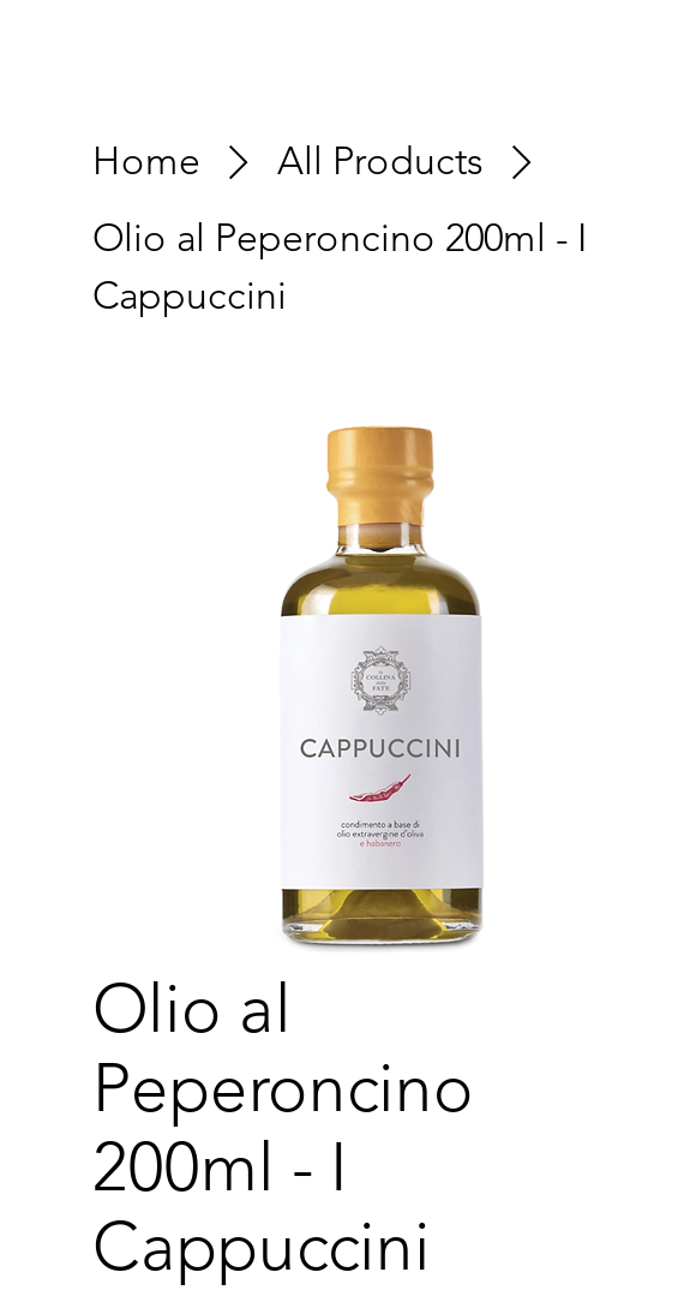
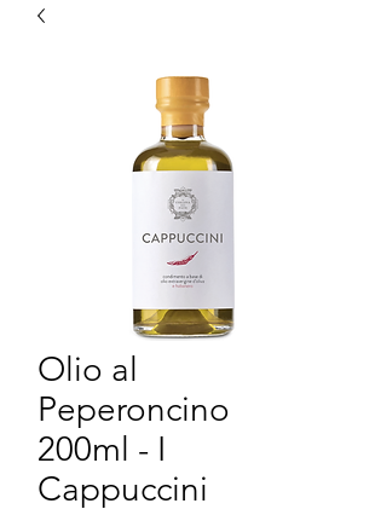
- Home
- All Products
- Olio al Peperoncino 200ml - I
- Cappuccini
